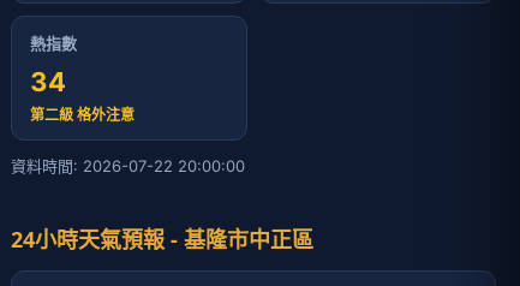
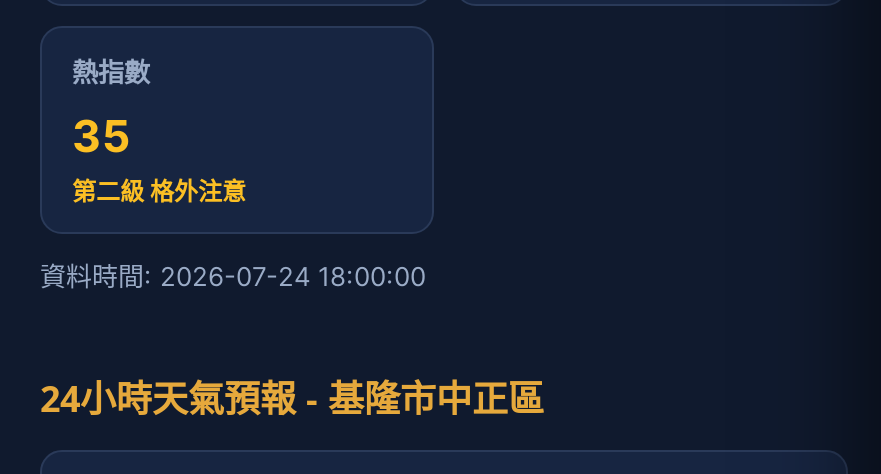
- 34
+ 35

- 資料時間: 2026-07-22 20:00:00
+ 資料時間: 2026-07-24 18:00:00
